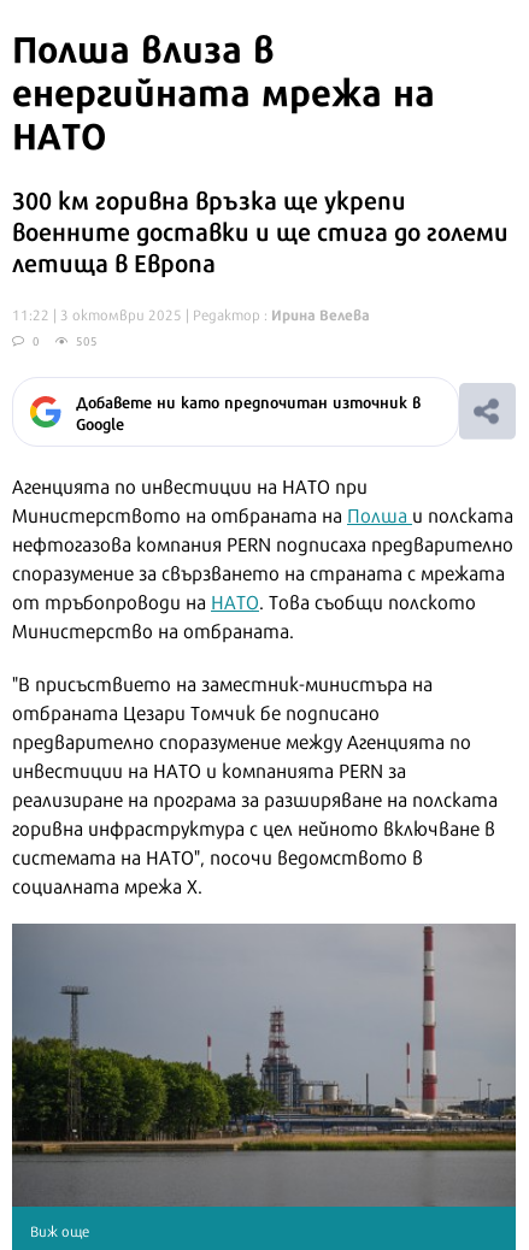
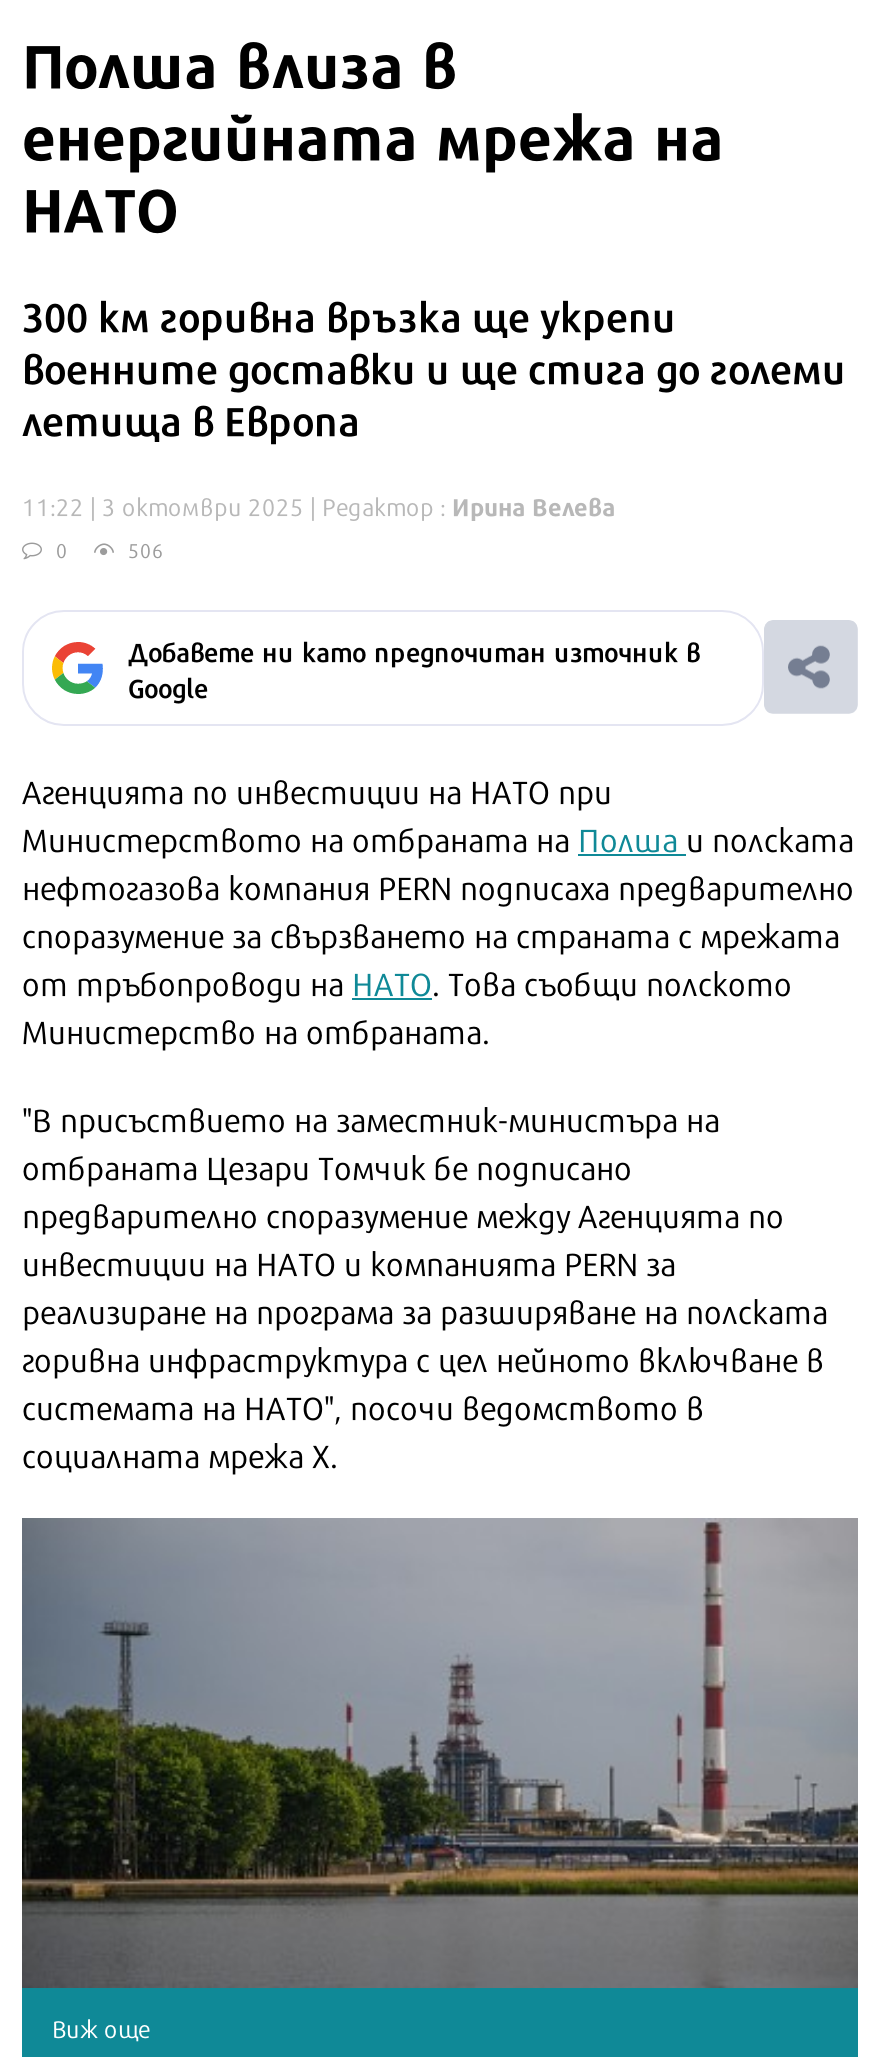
- 0 505
+ 0 506
